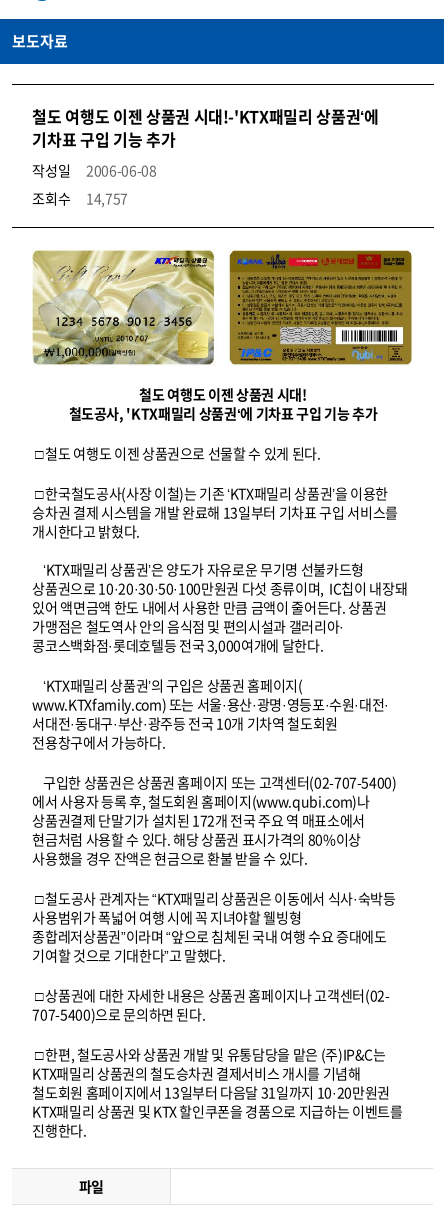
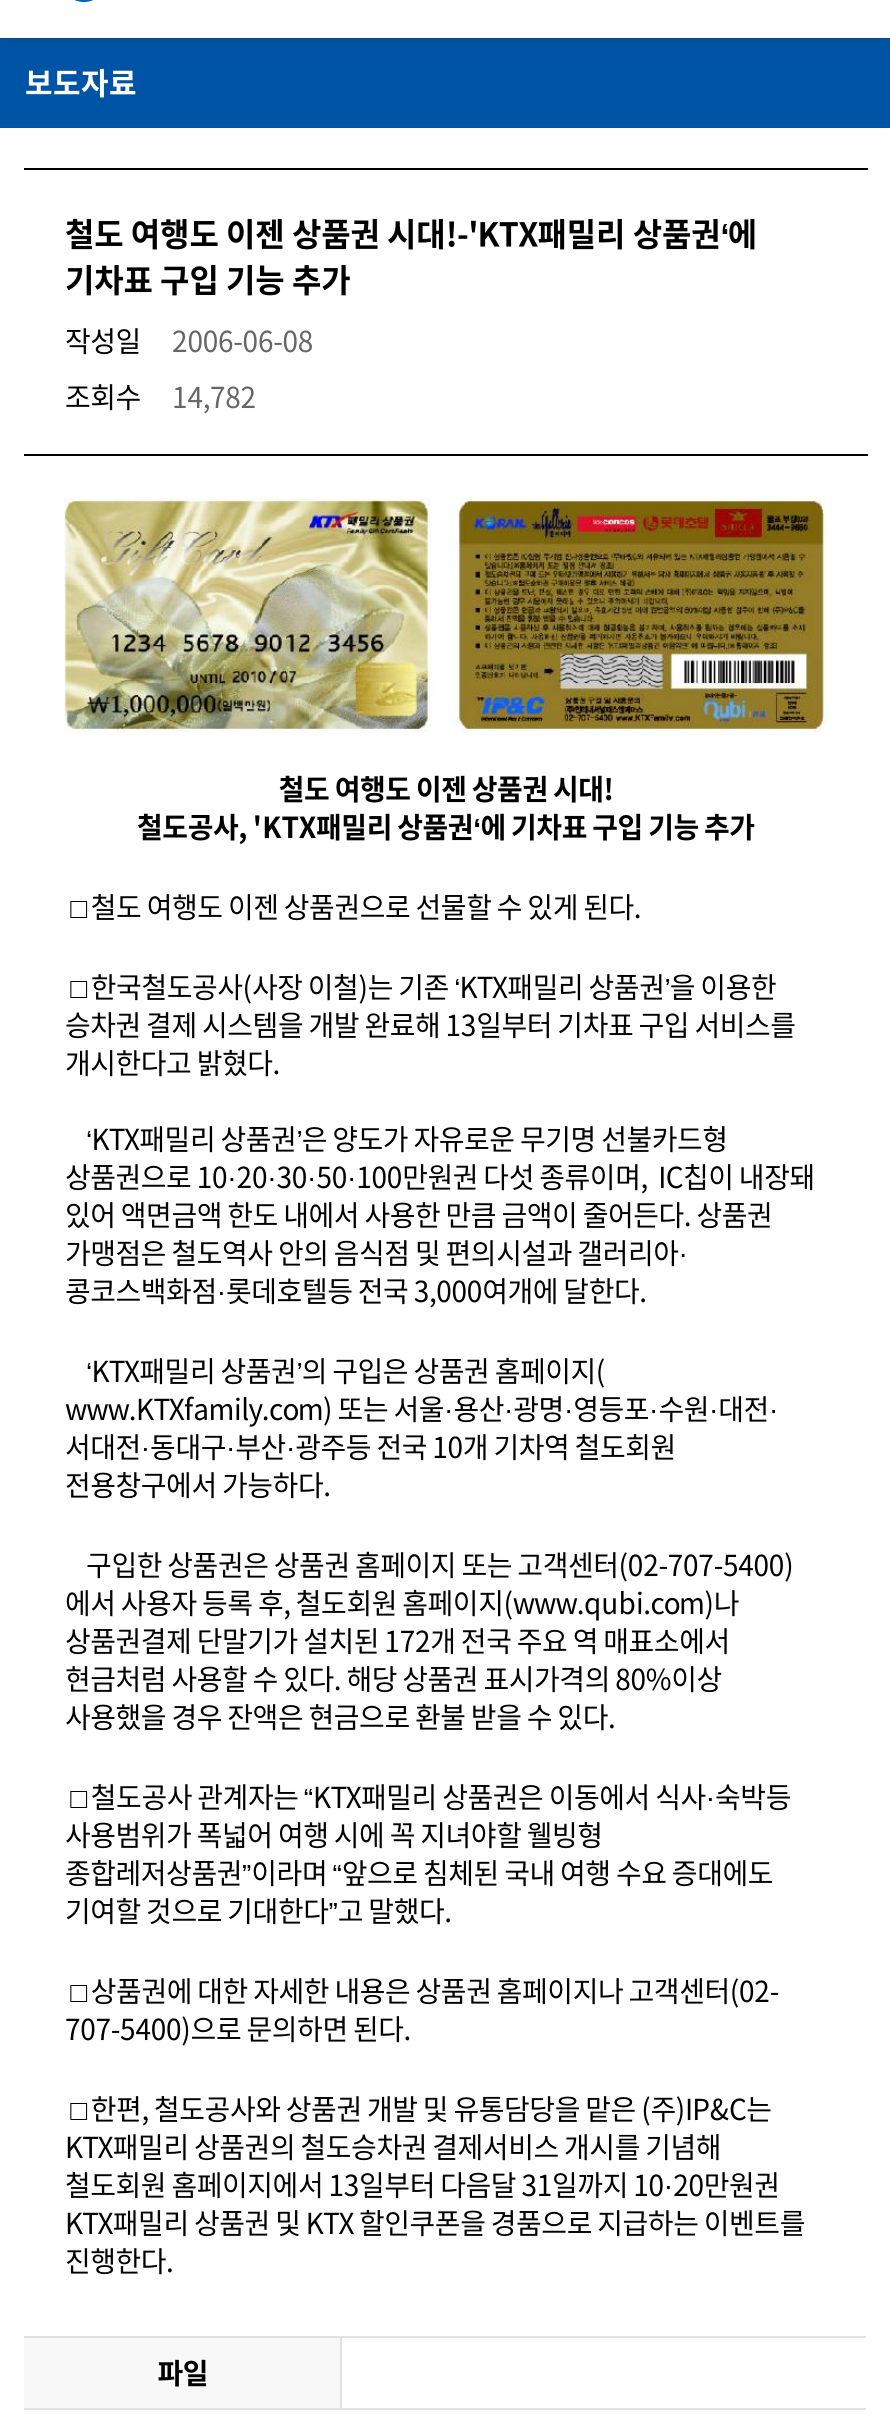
- 조회수 14,757
+ 조회수 14,782
